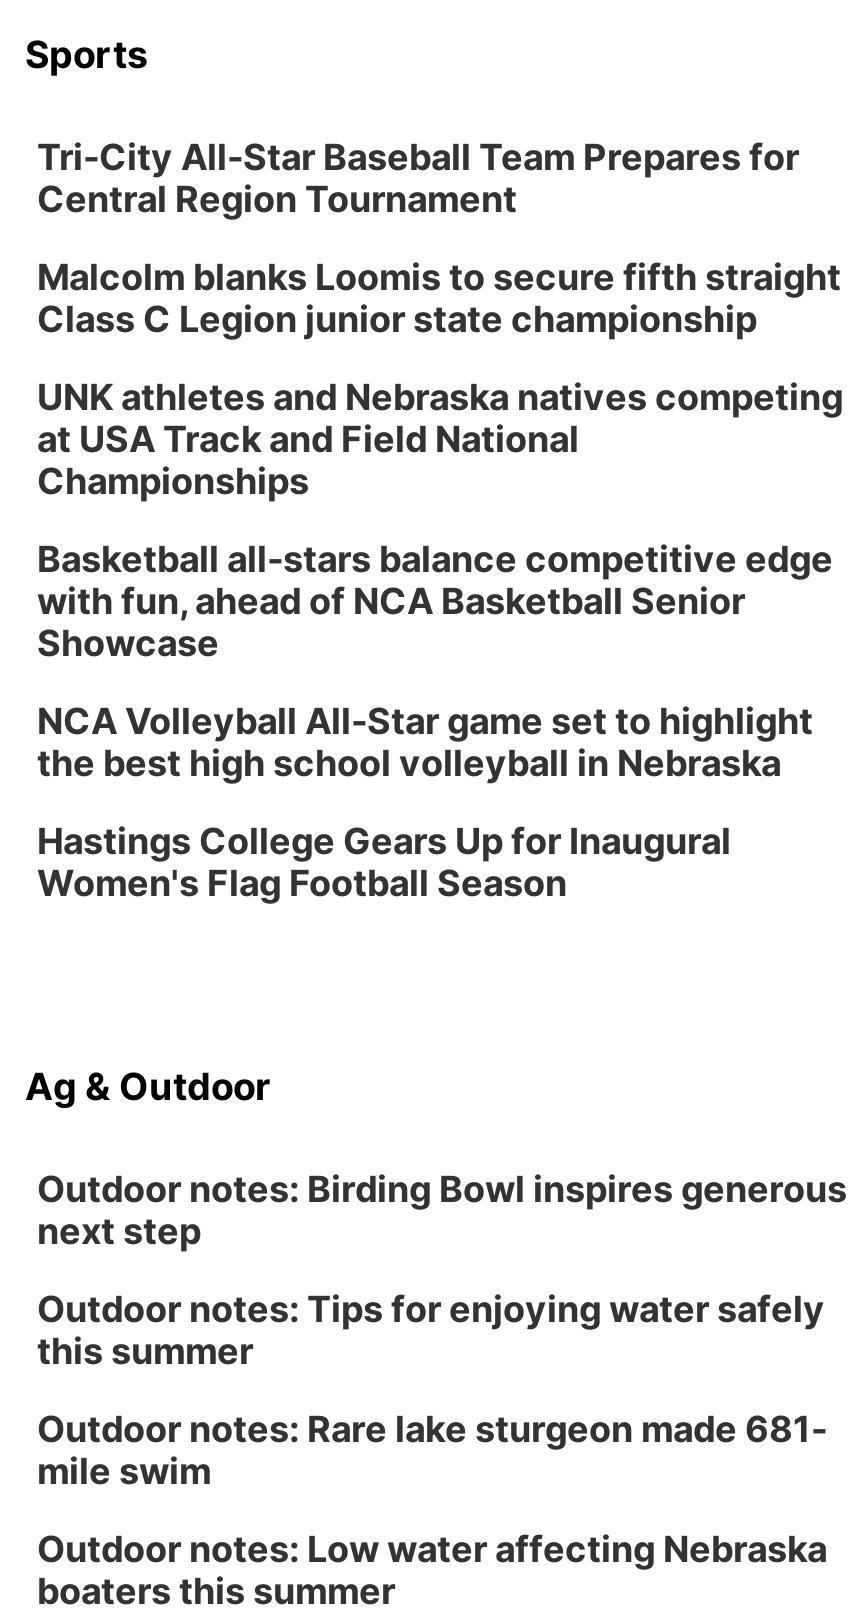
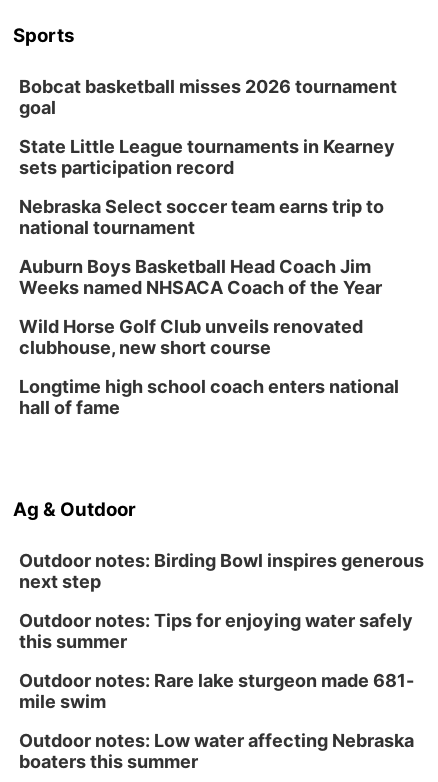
- Tri-City All-Star Baseball Team Prepares for
- Central Region Tournament
+ Bobcat basketball misses 2026 tournament
+ goal

- Malcolm blanks Loomis to secure fifth straight
- Class C Legion junior state championship
+ State Little League tournaments in Kearney
+ sets participation record

- UNK athletes and Nebraska natives competing
- at USA Track and Field National
- Championships
+ Nebraska Select soccer team earns trip to
+ national tournament

- Basketball all-stars balance competitive edge
- with fun, ahead of NCA Basketball Senior
- Showcase
+ Auburn Boys Basketball Head Coach Jim
+ Weeks named NHSACA Coach of the Year

- NCA Volleyball All-Star game set to highlight
- the best high school volleyball in Nebraska
+ Wild Horse Golf Club unveils renovated
+ clubhouse, new short course

- Hastings College Gears Up for Inaugural
- Women's Flag Football Season
+ Longtime high school coach enters national
+ hall of fame
